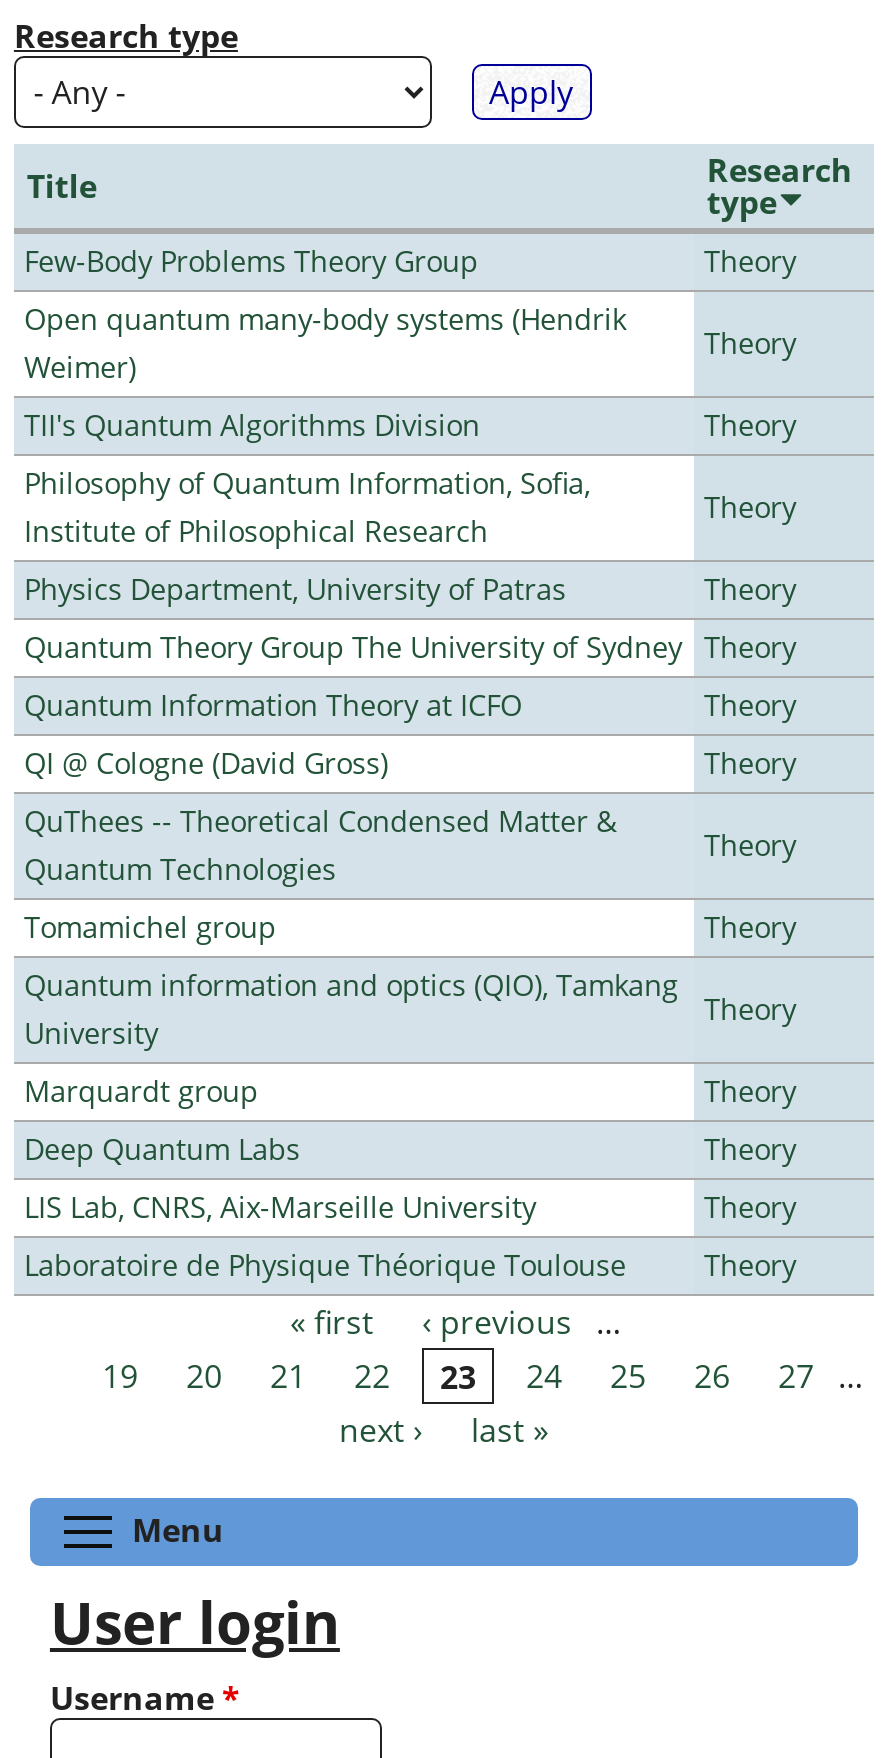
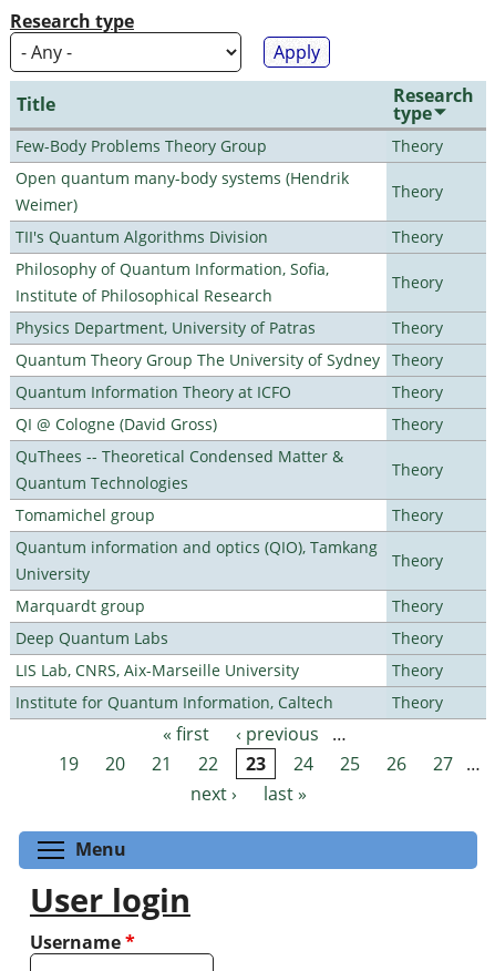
- Laboratoire de Physique Théorique Toulouse
+ Institute for Quantum Information, Caltech
